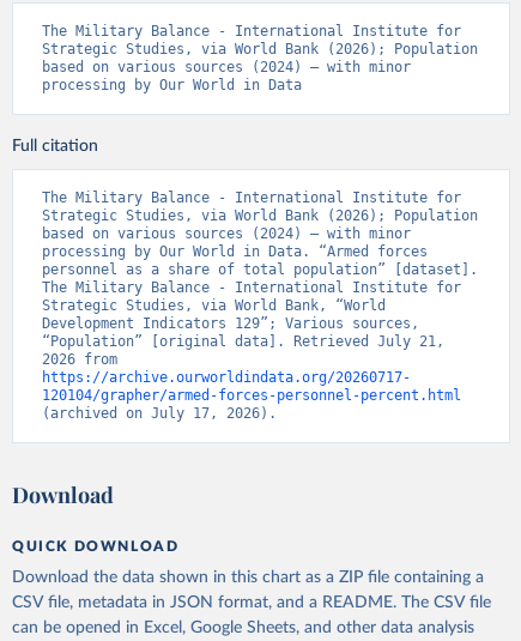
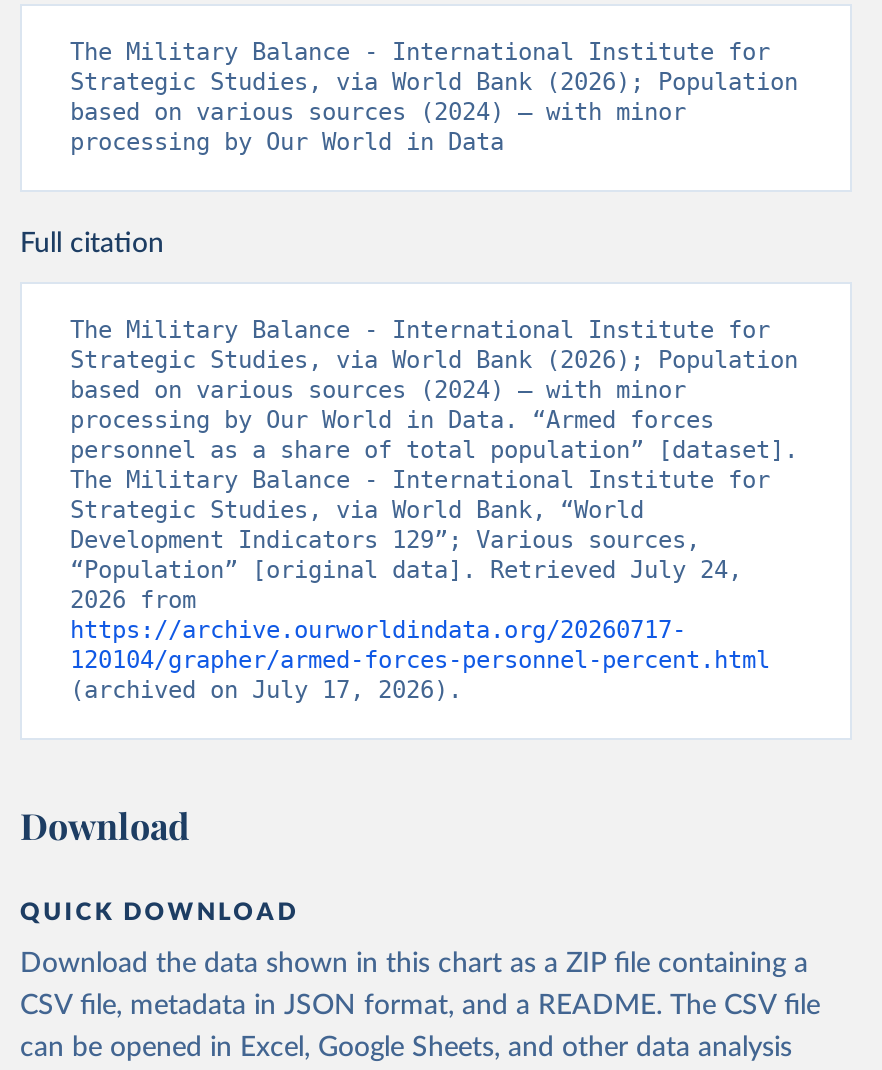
- “Population” [original data]. Retrieved July 21,
+ “Population” [original data]. Retrieved July 24,
